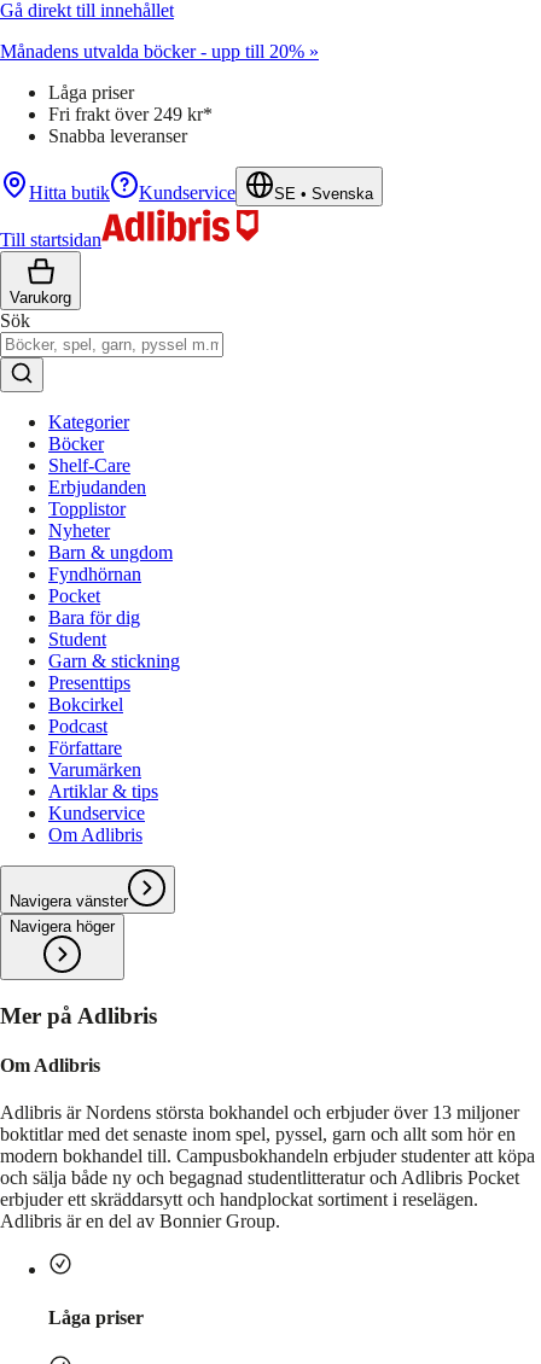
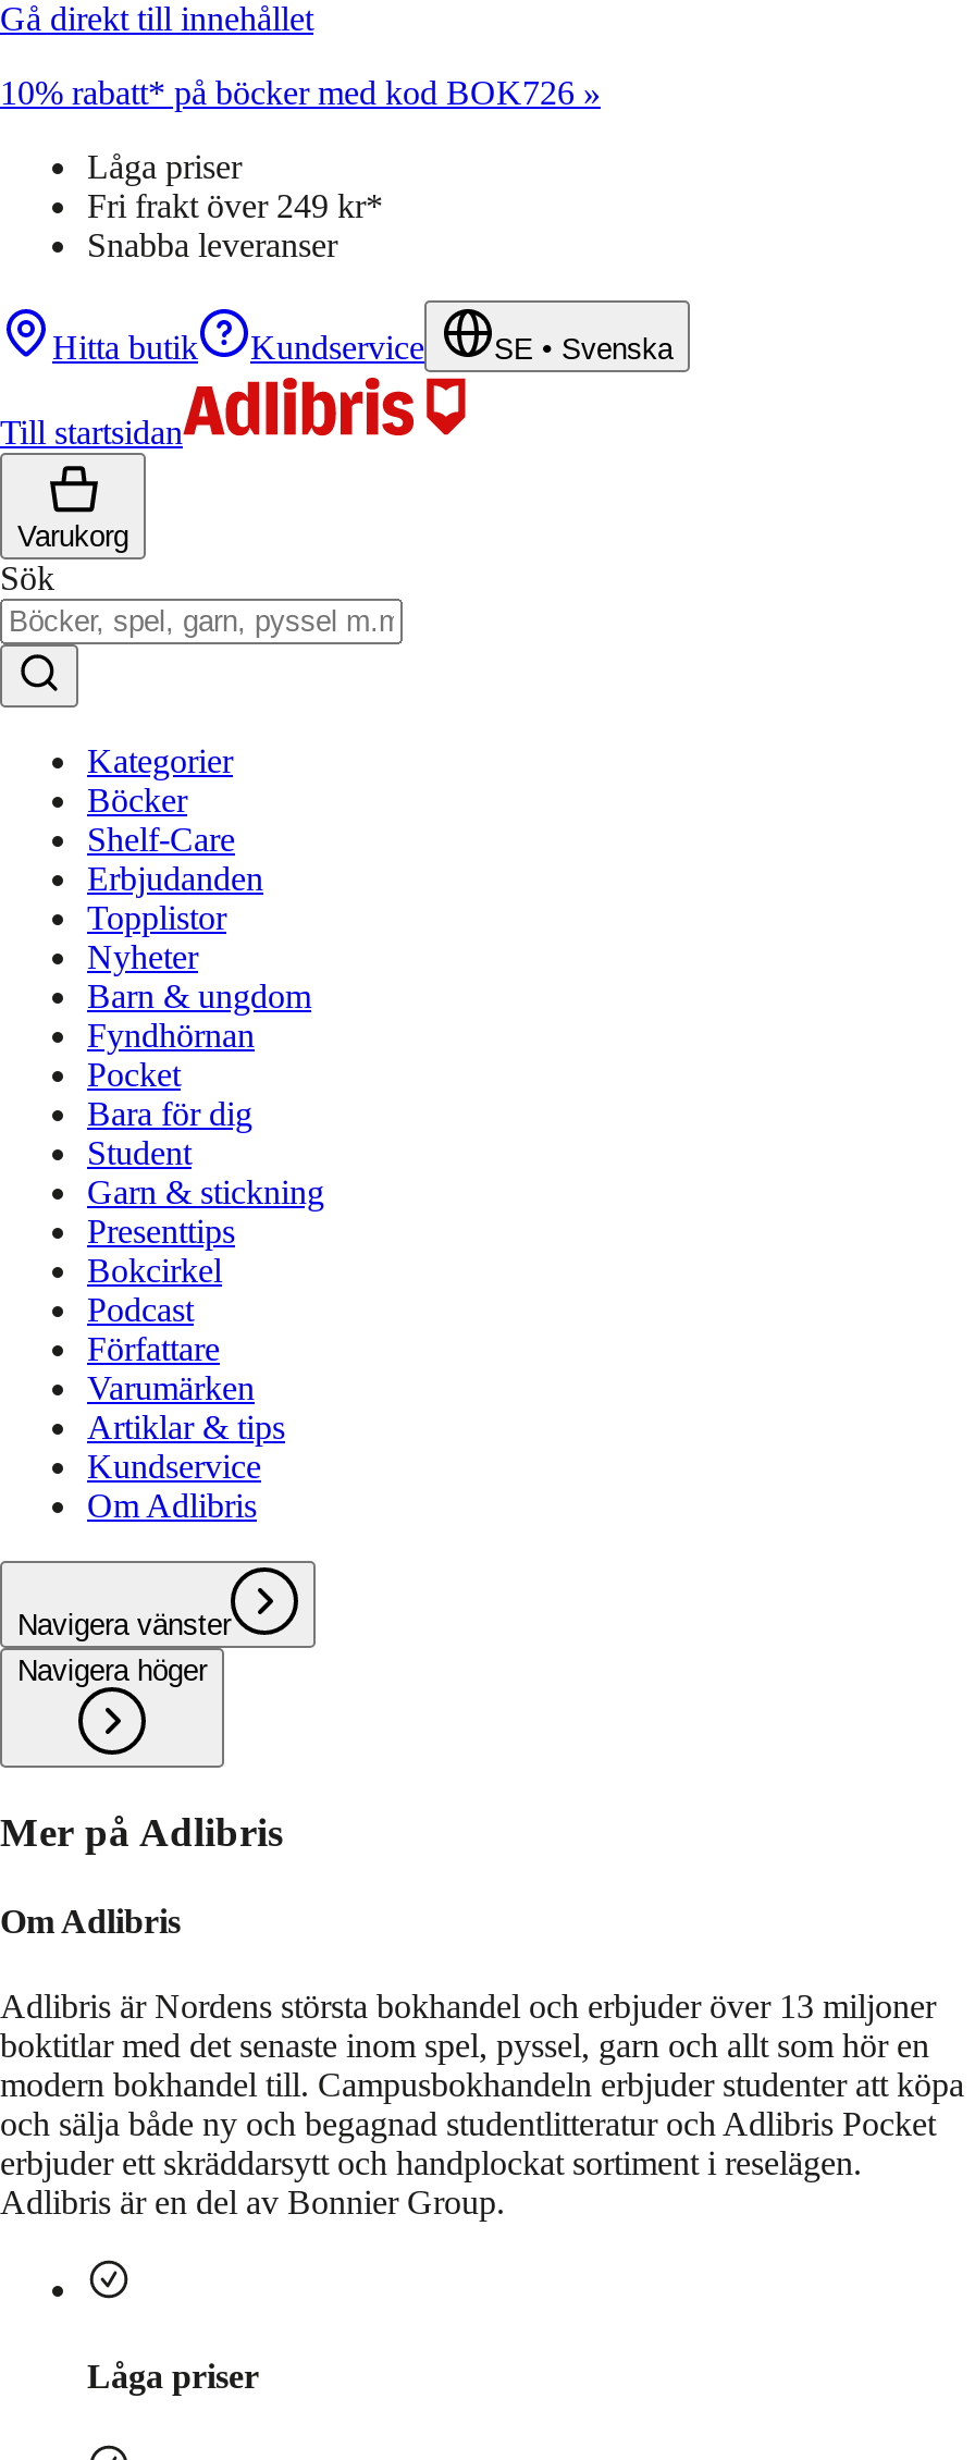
- Månadens utvalda böcker - upp till 20% »
+ 10% rabatt* på böcker med kod BOK726 »
